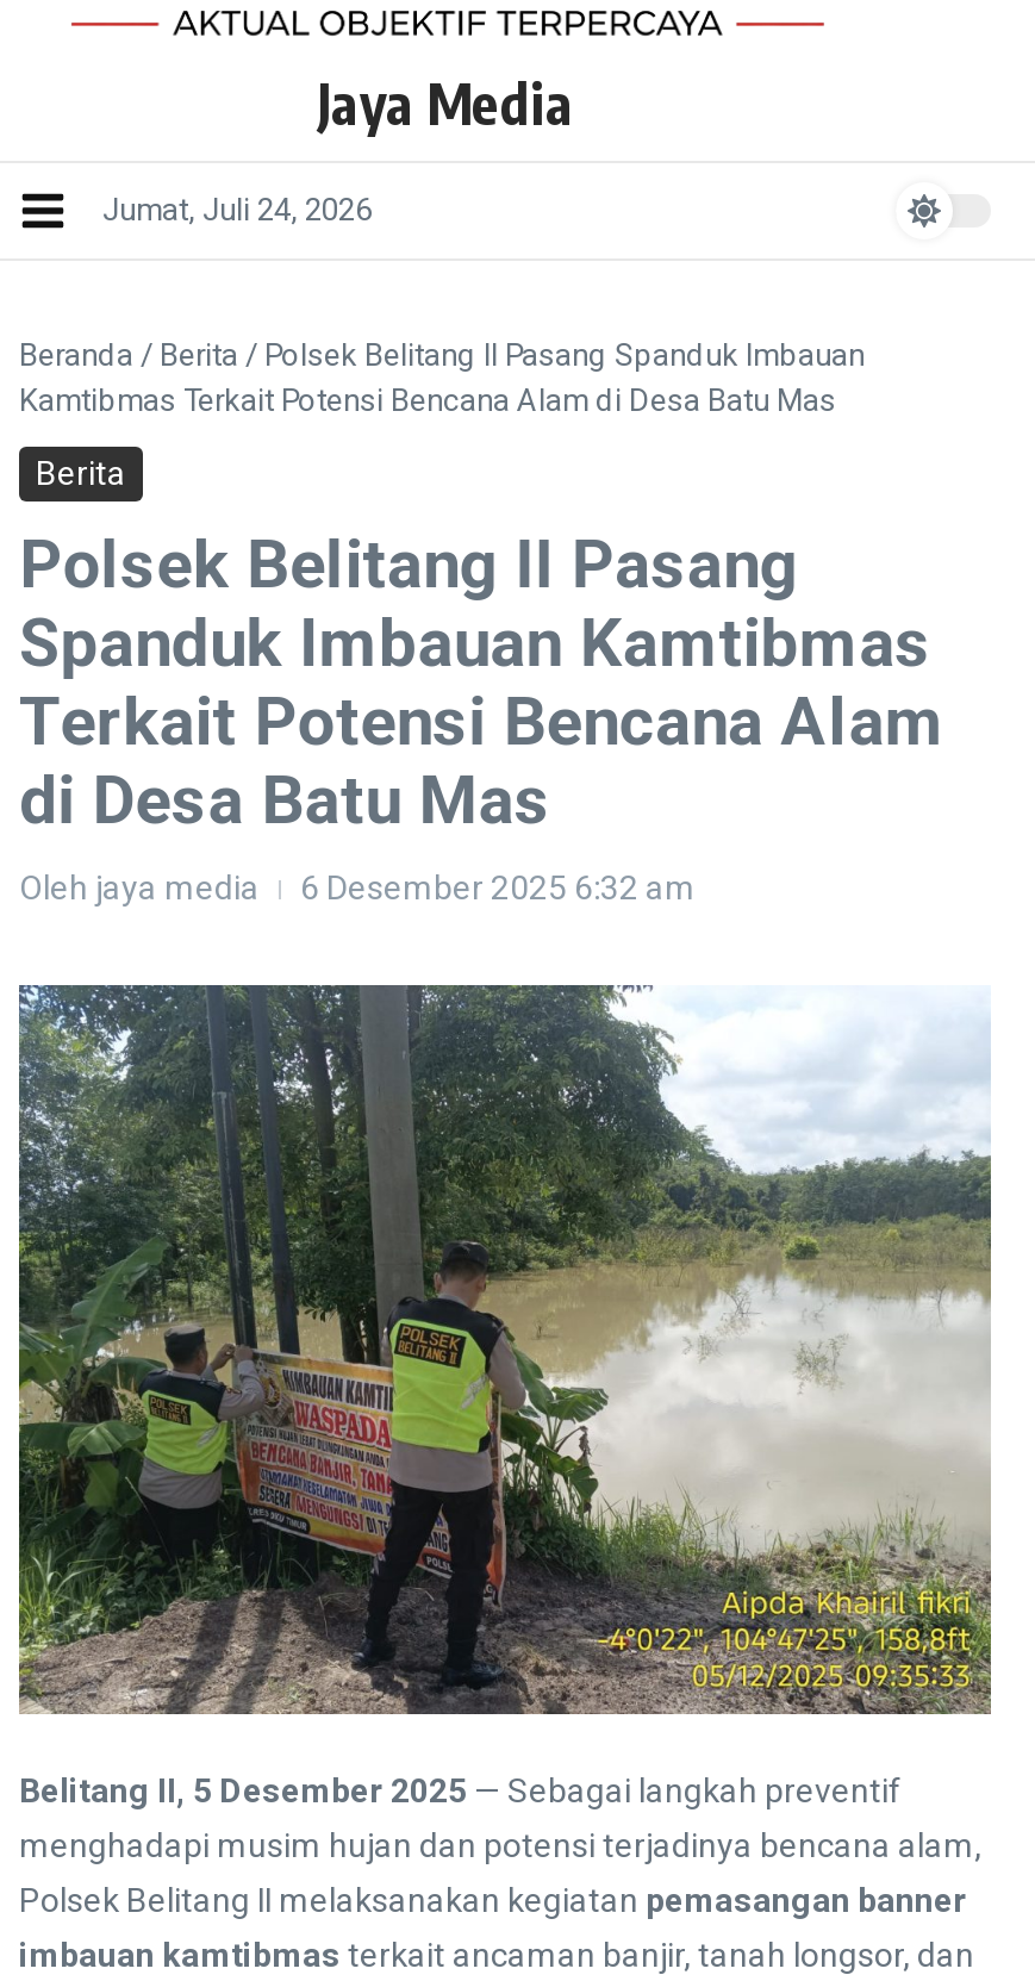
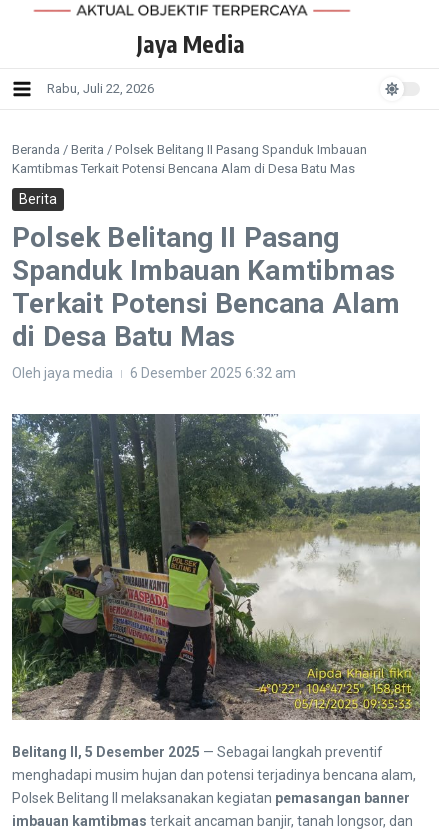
- Jumat, Juli 24, 2026
+ Rabu, Juli 22, 2026
